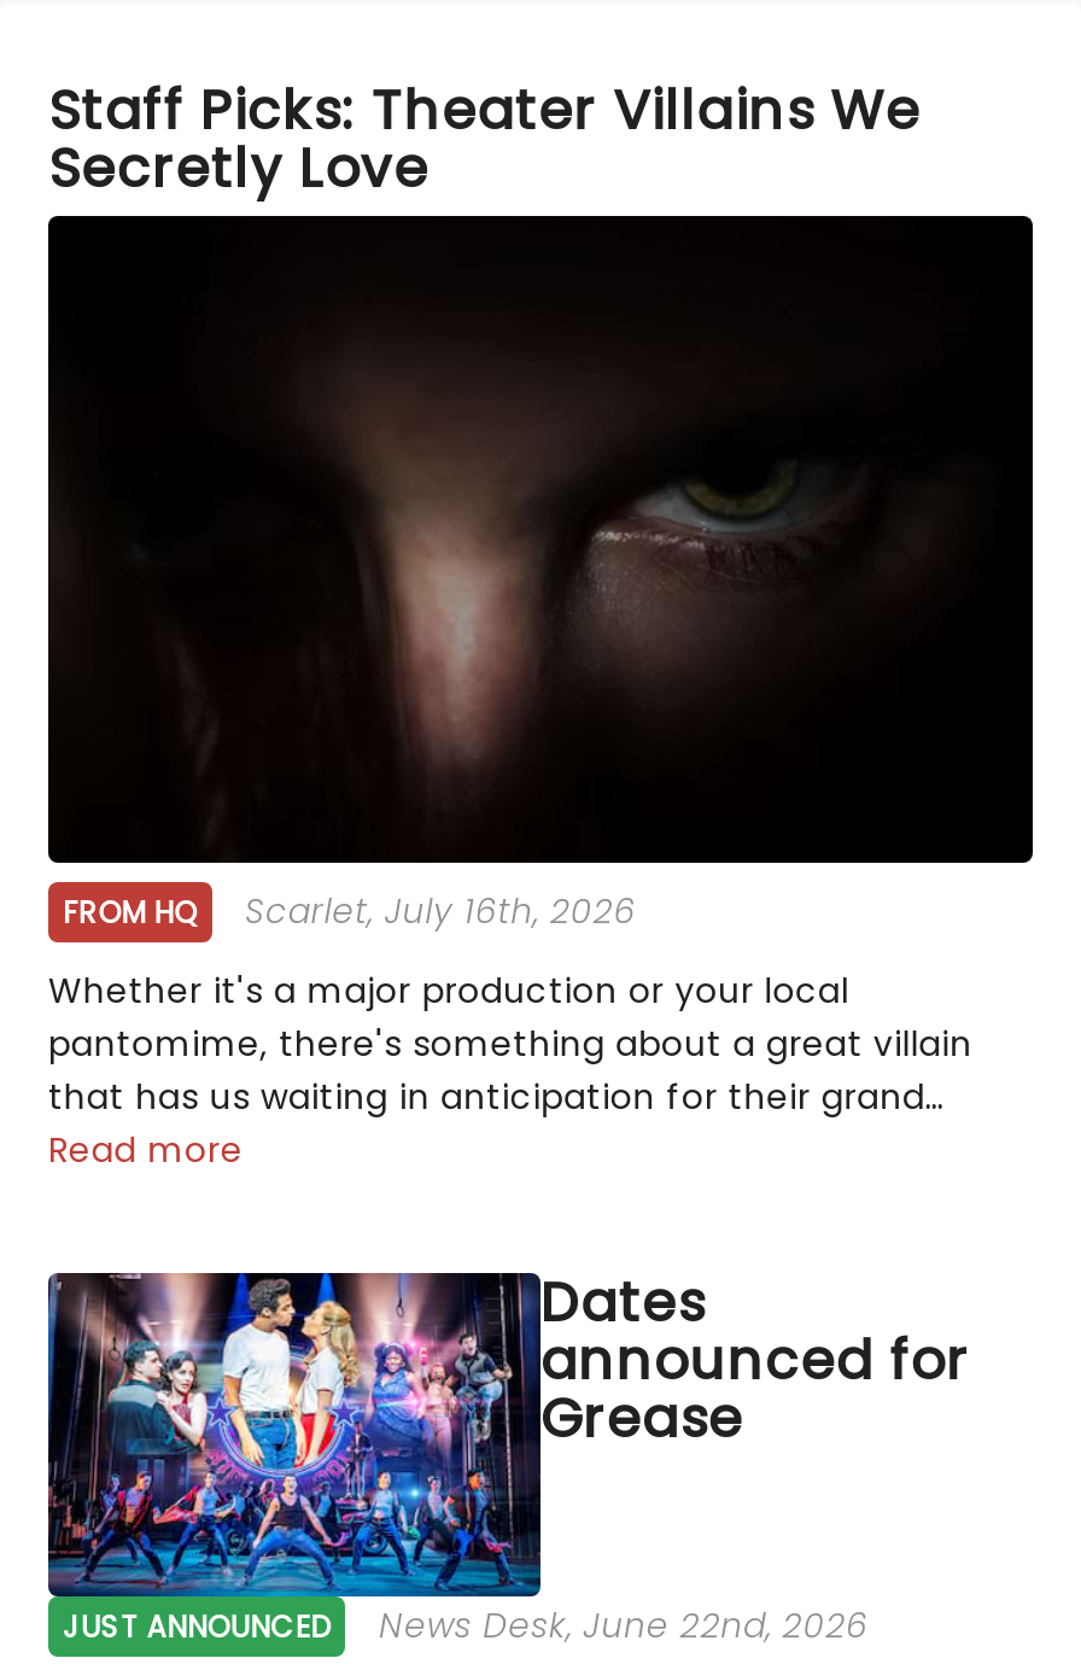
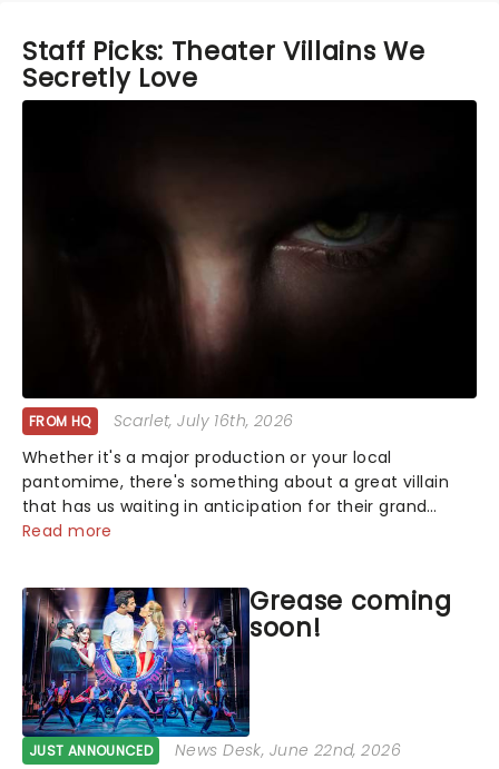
- Dates
- announced for
- Grease
+ Grease coming
+ soon!
